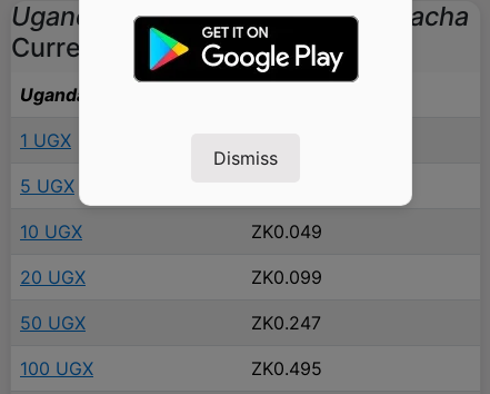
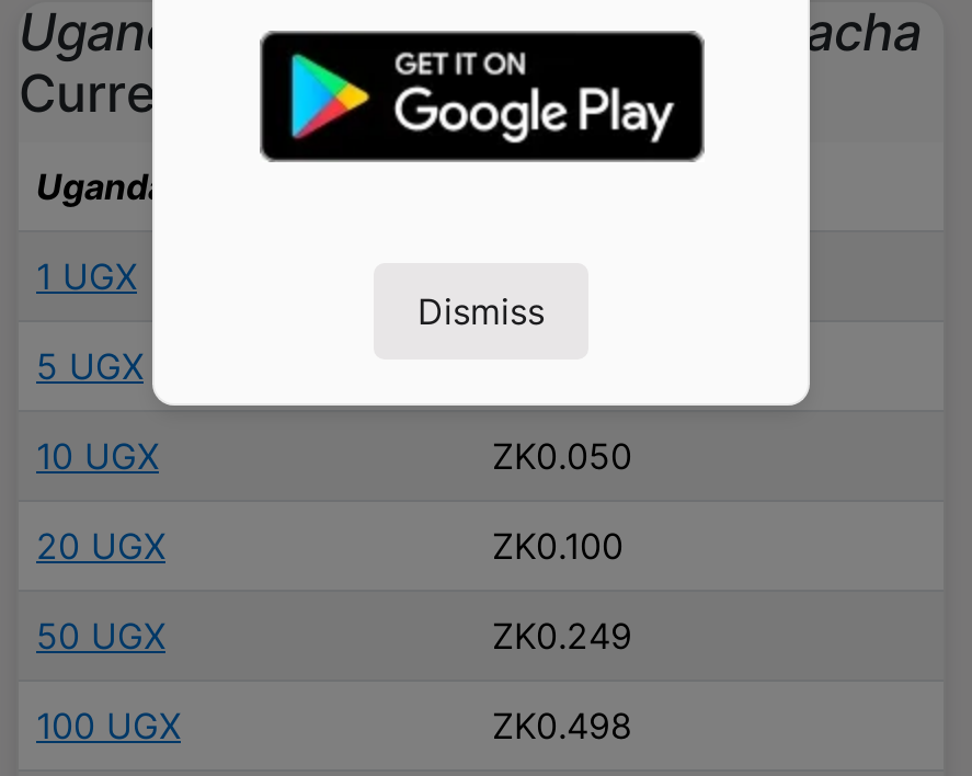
- ZK0.049
+ ZK0.050

- ZK0.099
+ ZK0.100

- ZK0.247
+ ZK0.249

- ZK0.495
+ ZK0.498
